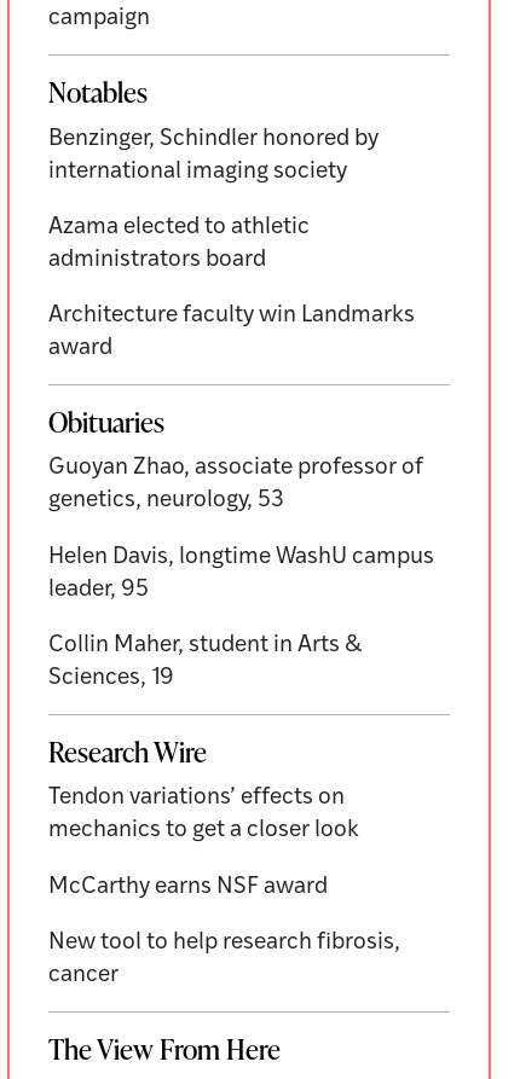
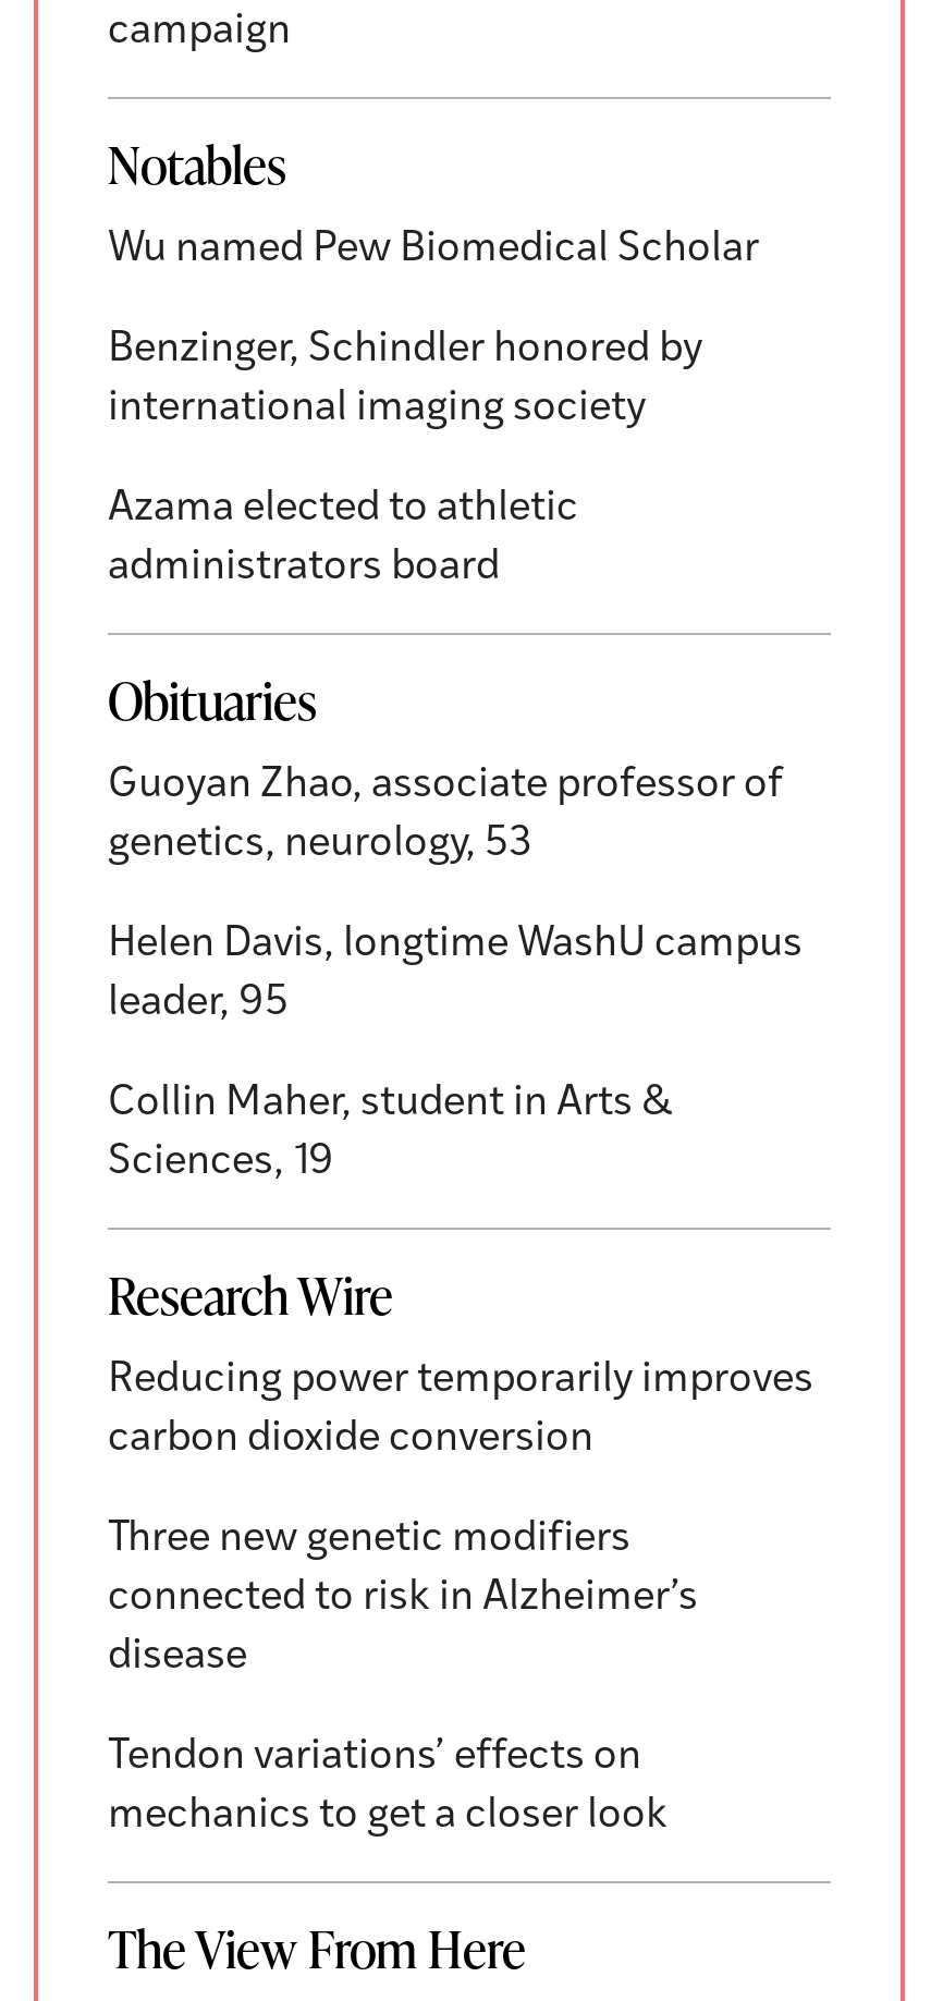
+ Wu named Pew Biomedical Scholar

moved down: Benzinger, Schindler honored by | international imaging society | Azama elected to athletic | administrators board

- Architecture faculty win Landmarks
- award

moved up: Obituaries | Guoyan Zhao, associate professor of | genetics, neurology, 53 | Helen Davis, longtime WashU campus | leader, 95 | Collin Maher, student in Arts & | Sciences, 19 | Research Wire

+ Reducing power temporarily improves
+ carbon dioxide conversion
+ Three new genetic modifiers
+ connected to risk in Alzheimer’s
+ disease

moved down: Tendon variations’ effects on | mechanics to get a closer look

- McCarthy earns NSF award
- New tool to help research fibrosis,
- cancer
